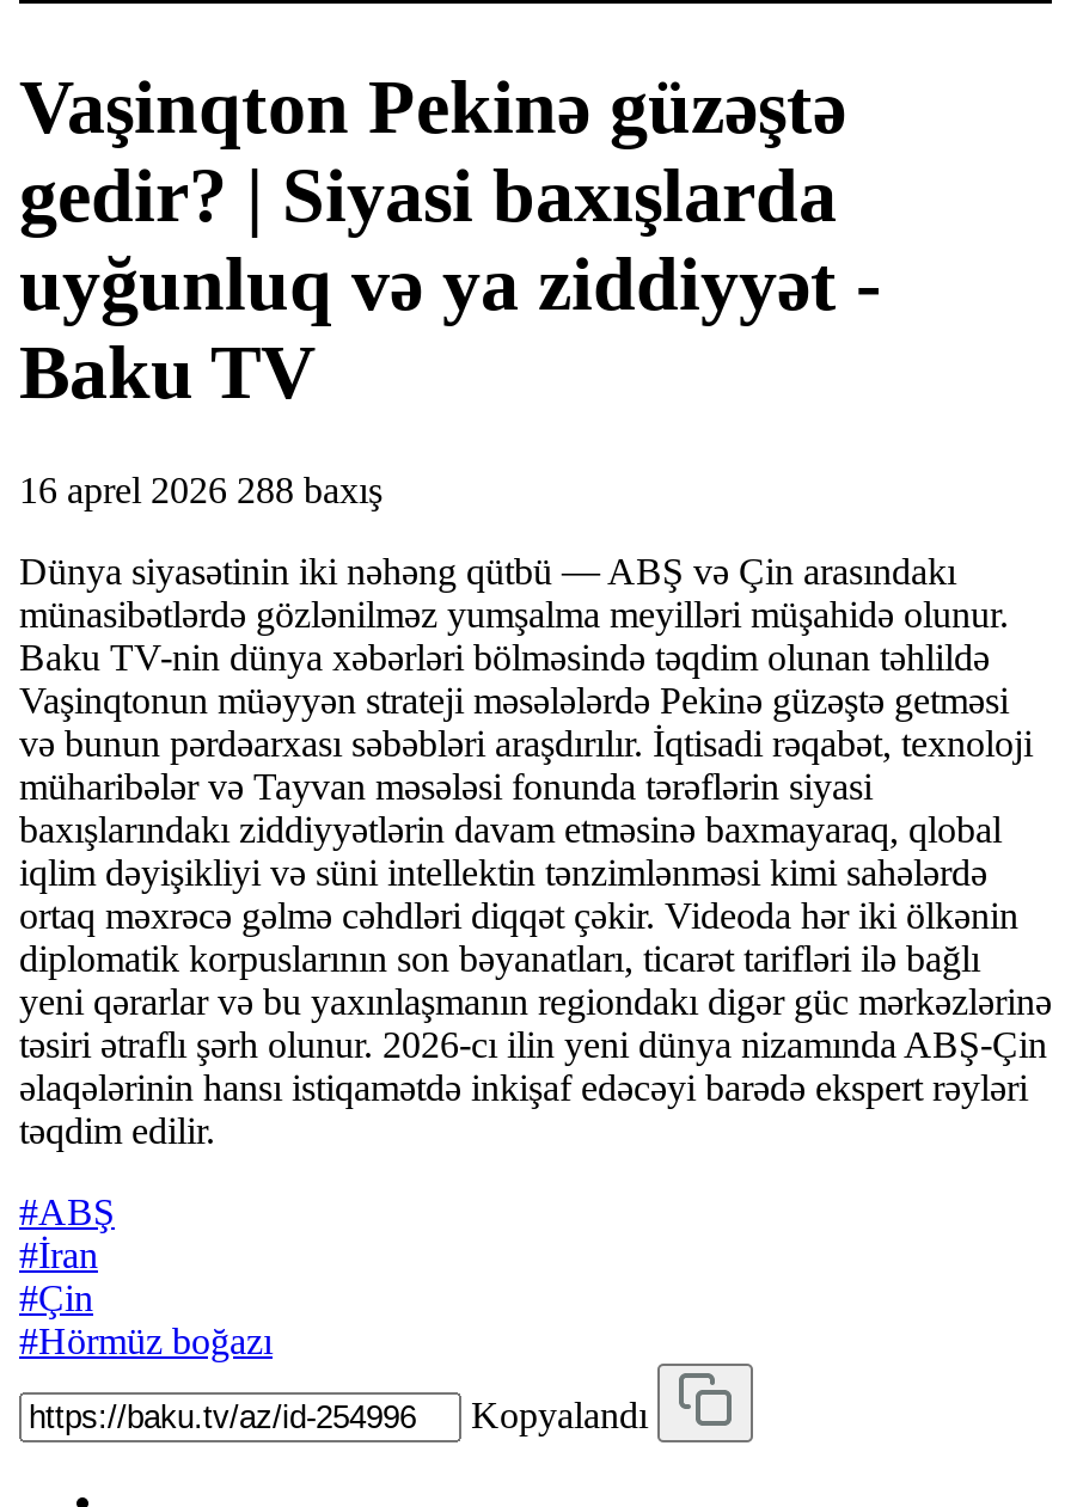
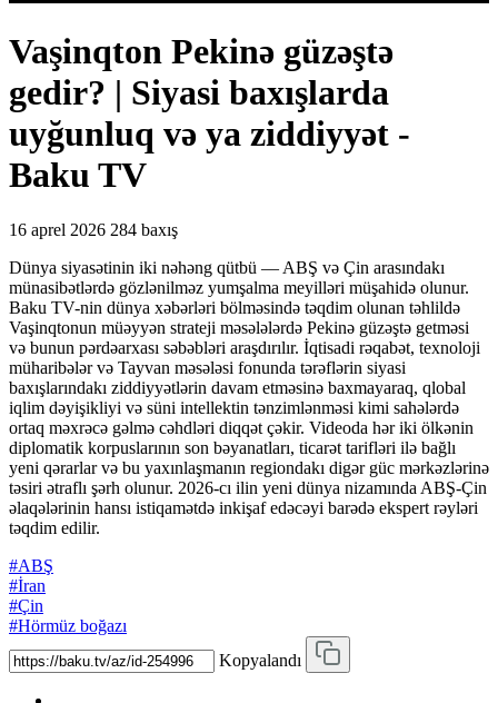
- 16 aprel 2026 288 baxış
+ 16 aprel 2026 284 baxış
